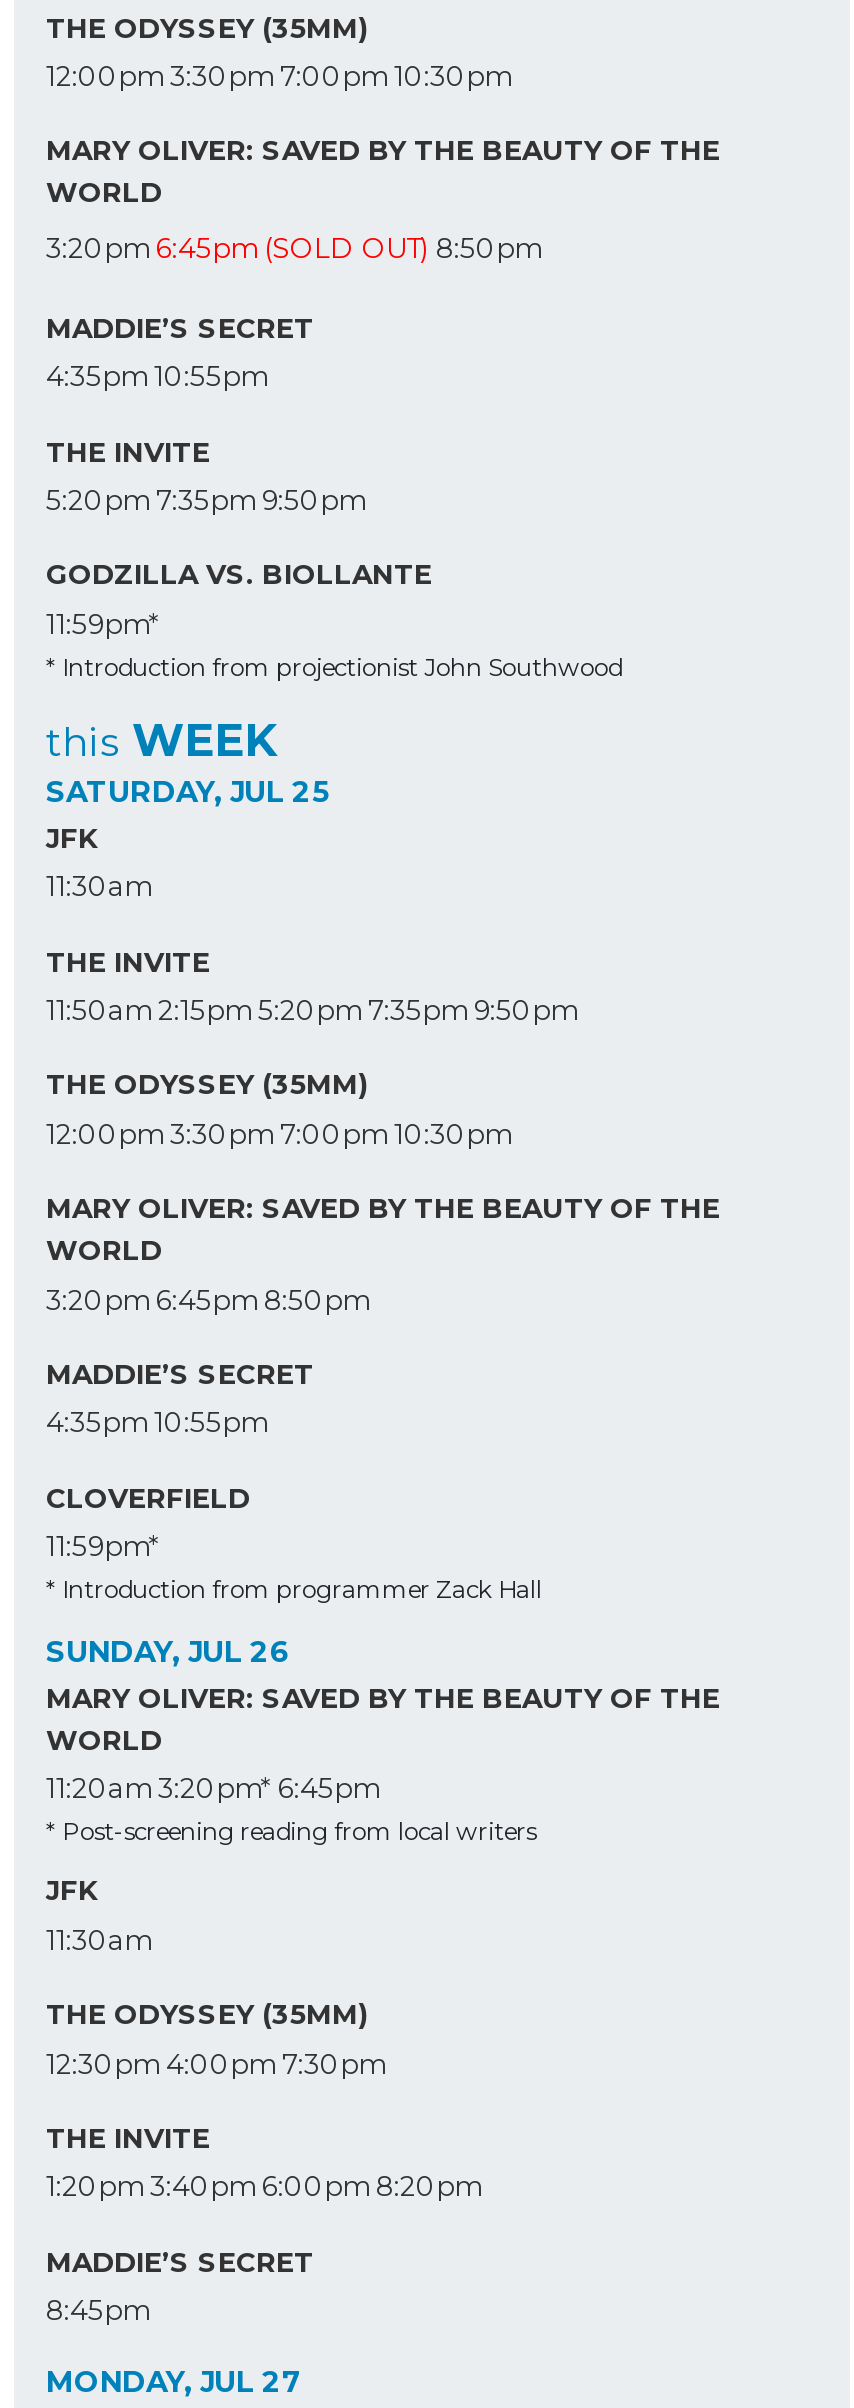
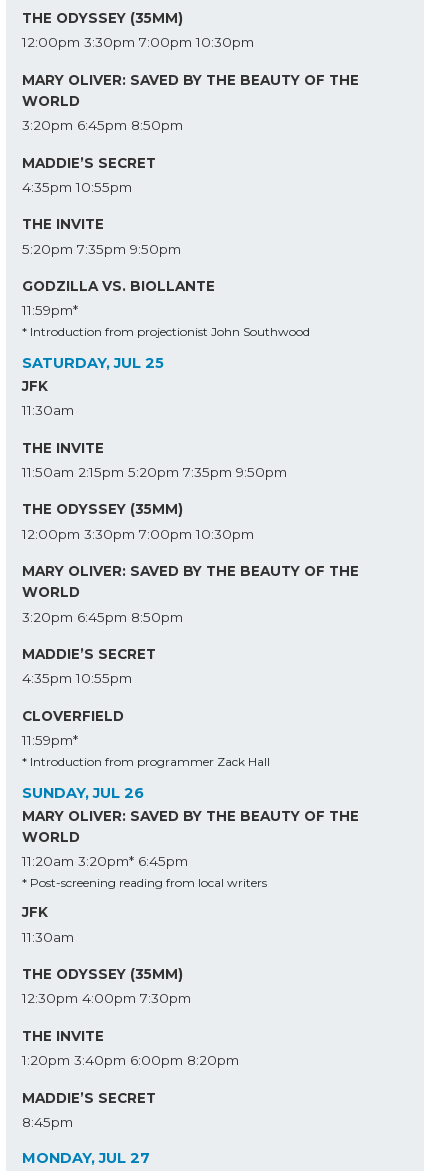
- 3:20pm 6:45pm (SOLD OUT) 8:50pm
+ 3:20pm 6:45pm 8:50pm

- this WEEK
